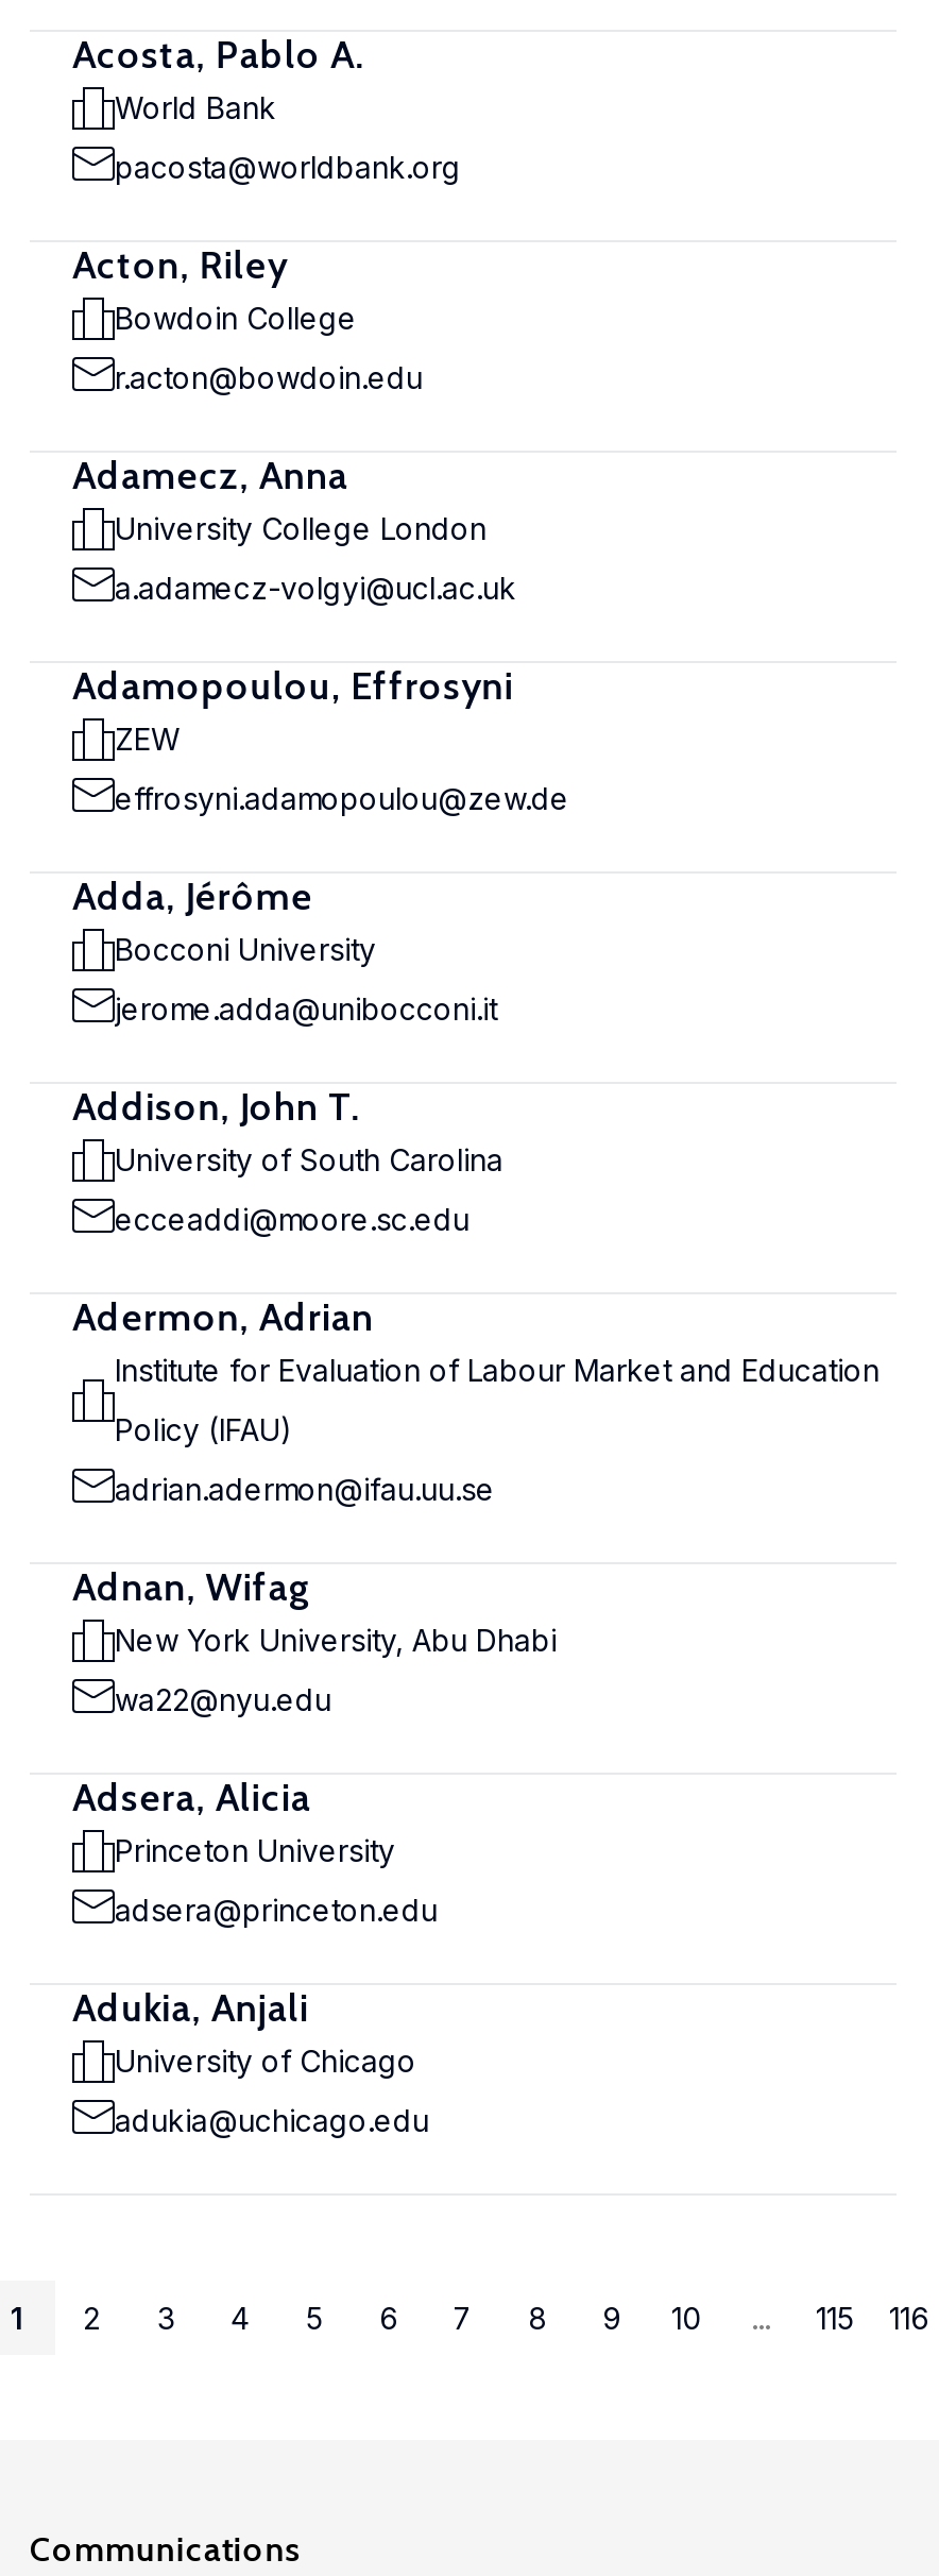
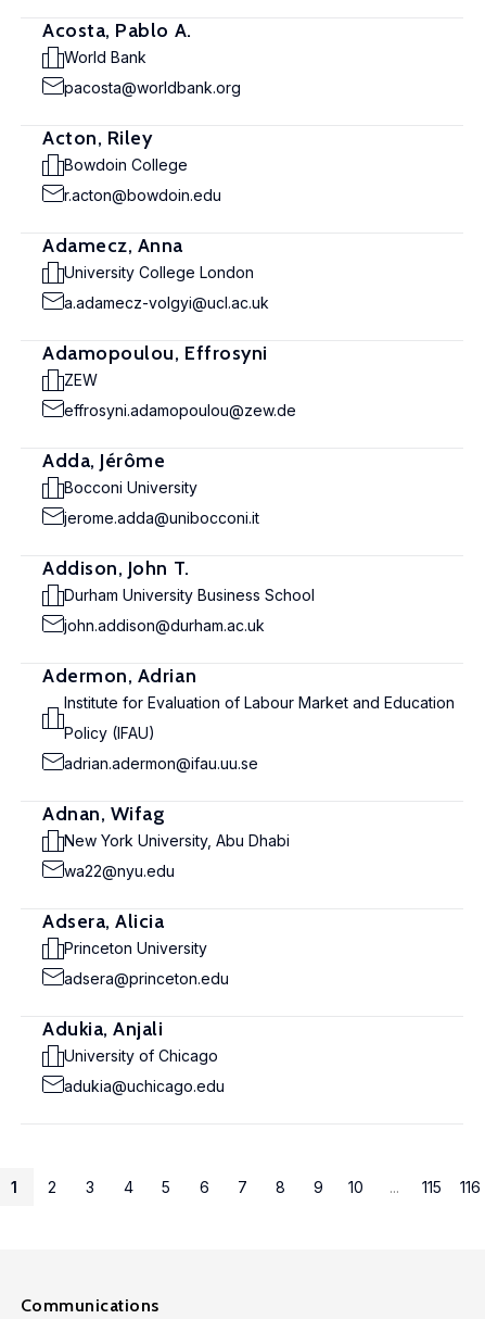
- University of South Carolina
+ Durham University Business School

- ecceaddi@moore.sc.edu
+ john.addison@durham.ac.uk
